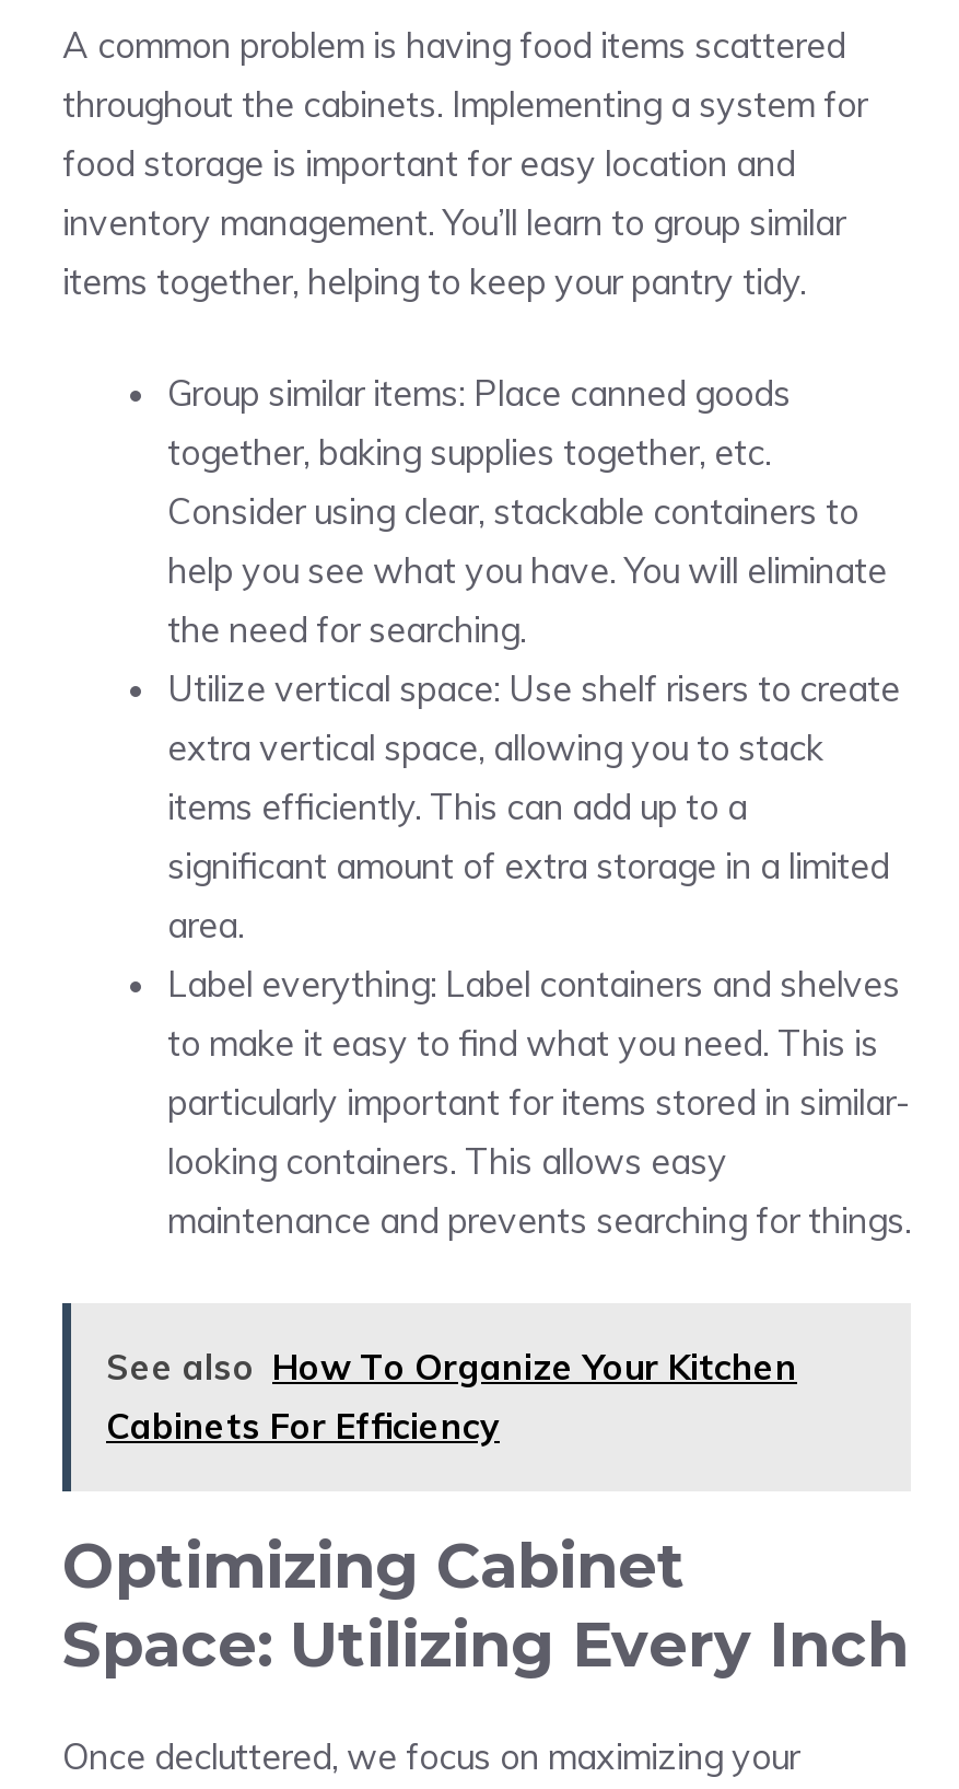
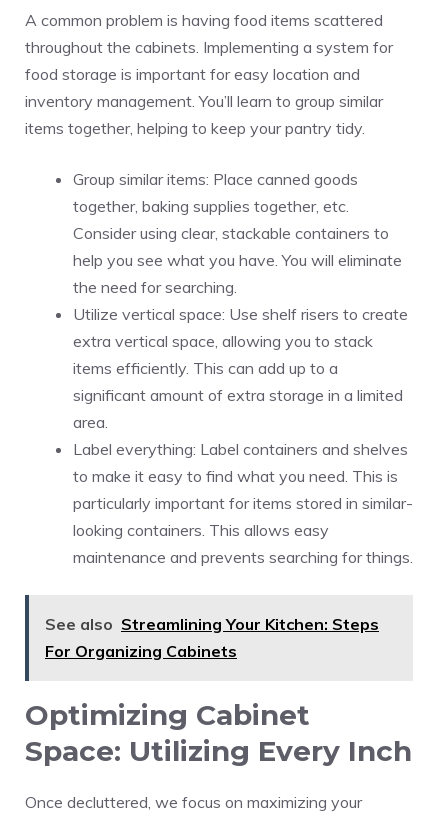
- See also How To Organize Your Kitchen
- Cabinets For Efficiency
+ See also Streamlining Your Kitchen: Steps
+ For Organizing Cabinets
